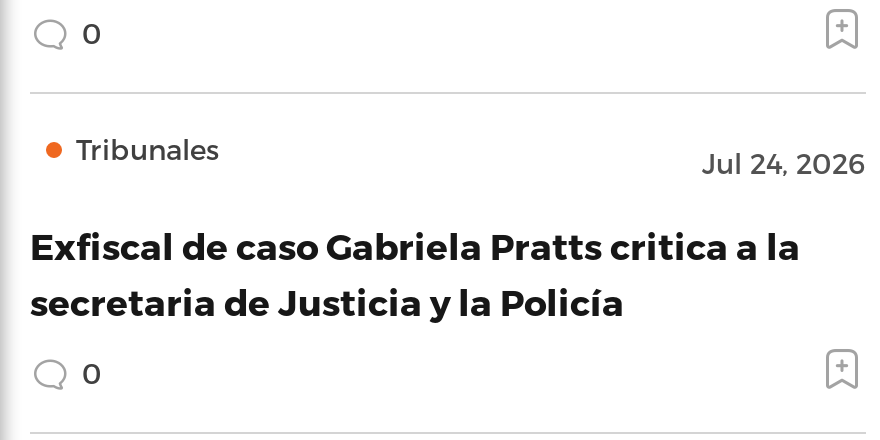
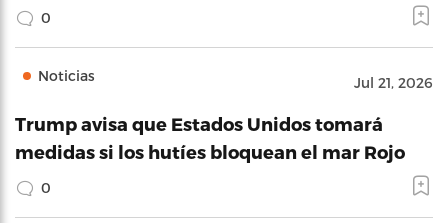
- Tribunales
- Jul 24, 2026
+ Noticias
+ Jul 21, 2026

- Exfiscal de caso Gabriela Pratts critica a la
- secretaria de Justicia y la Policía
+ Trump avisa que Estados Unidos tomará
+ medidas si los hutíes bloquean el mar Rojo
